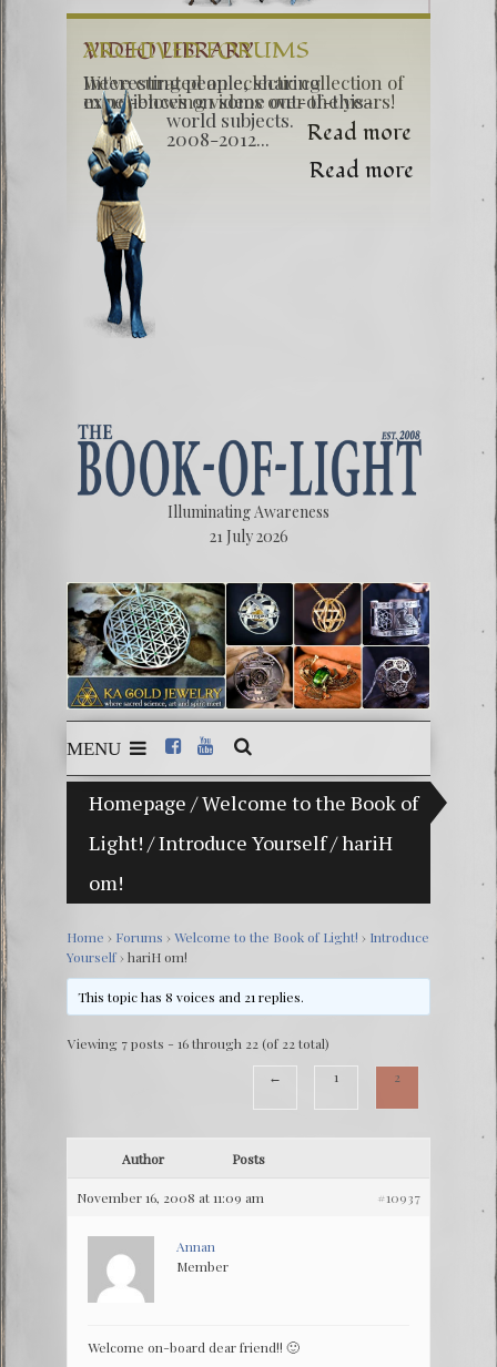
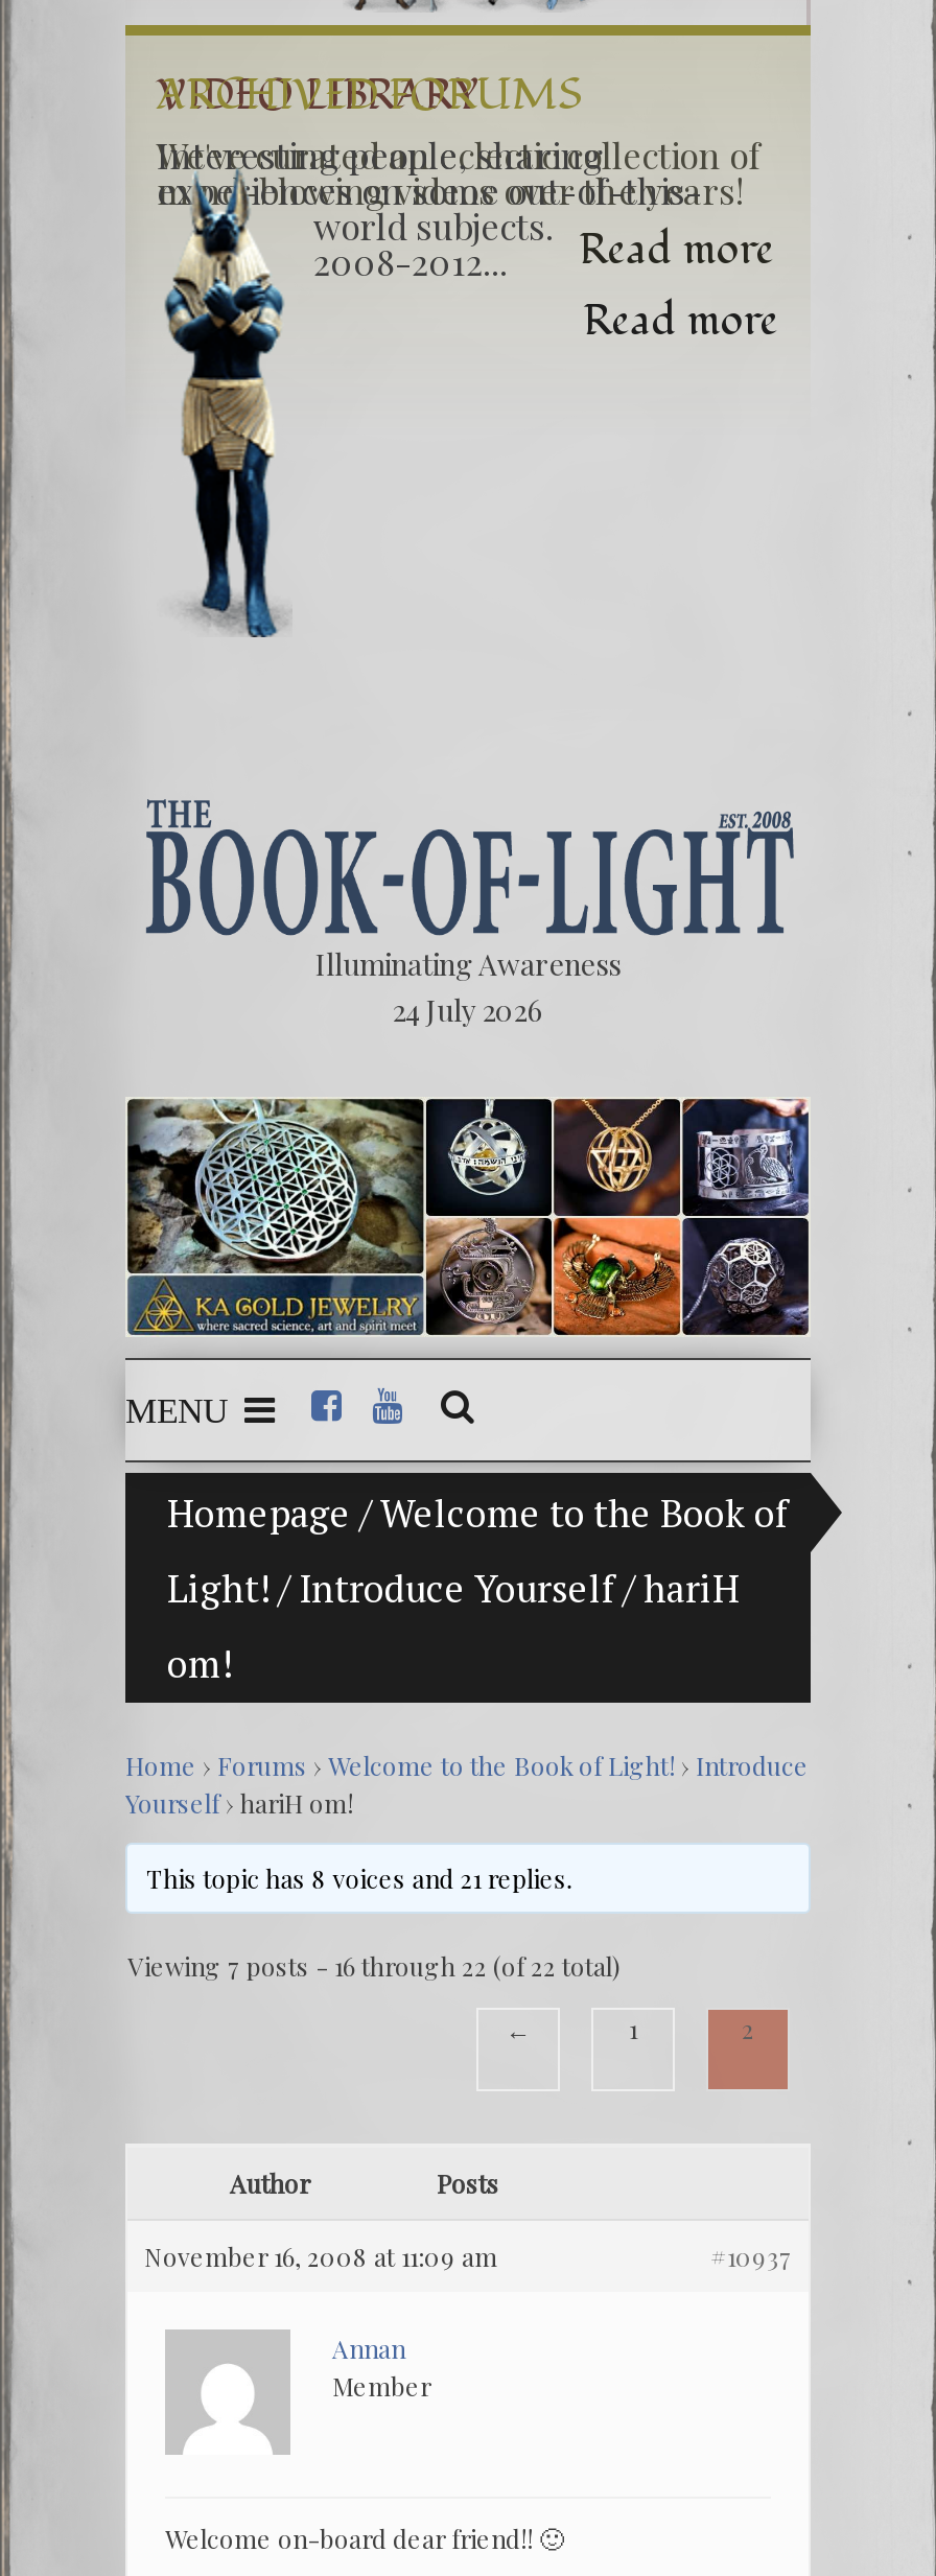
- 21 July 2026
+ 24 July 2026
